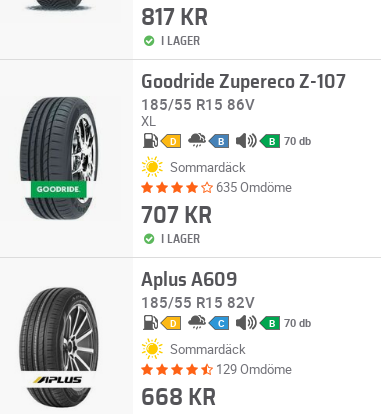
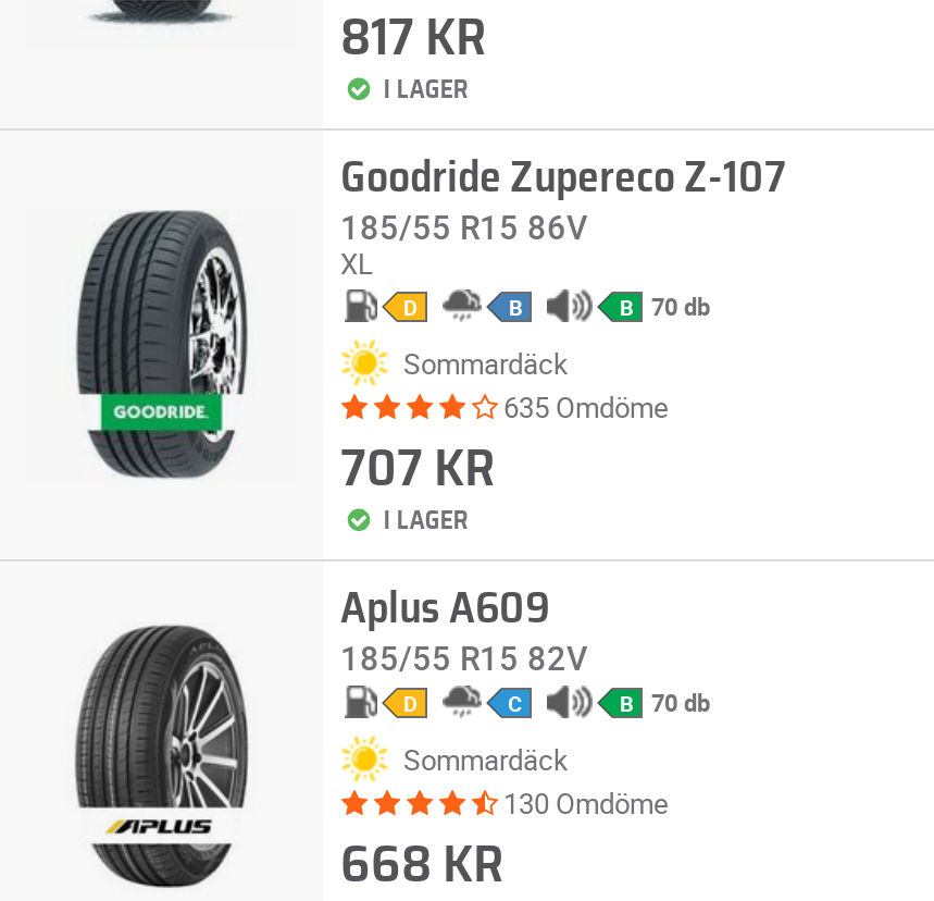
- 129 Omdöme
+ 130 Omdöme
